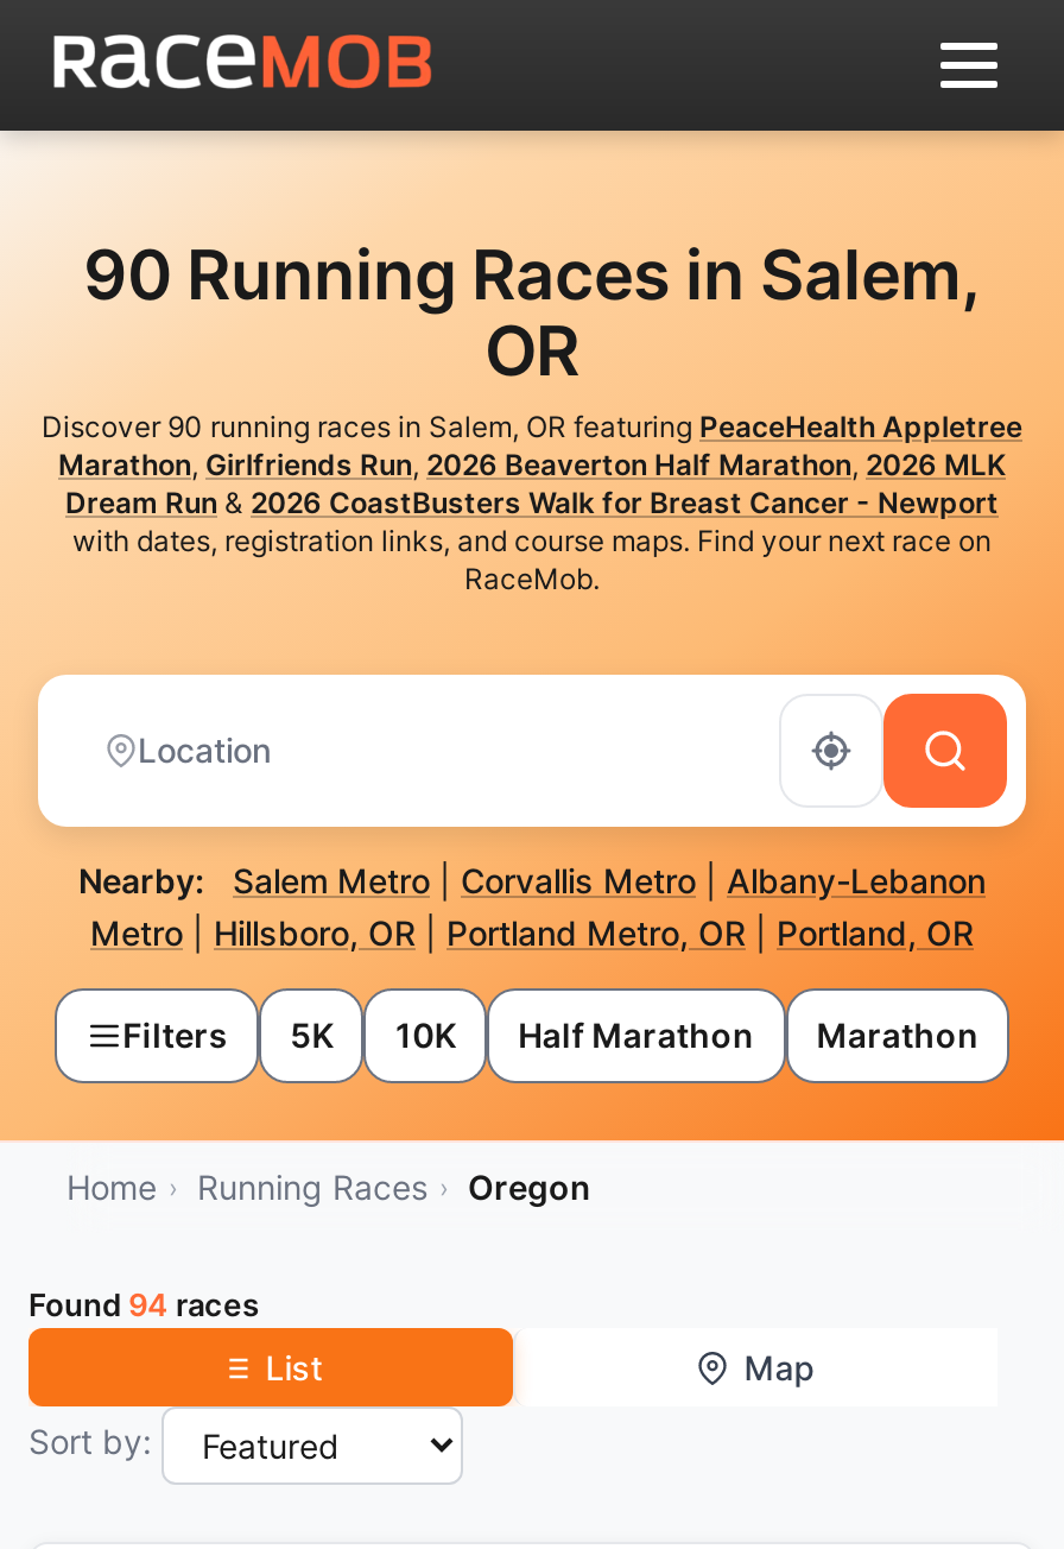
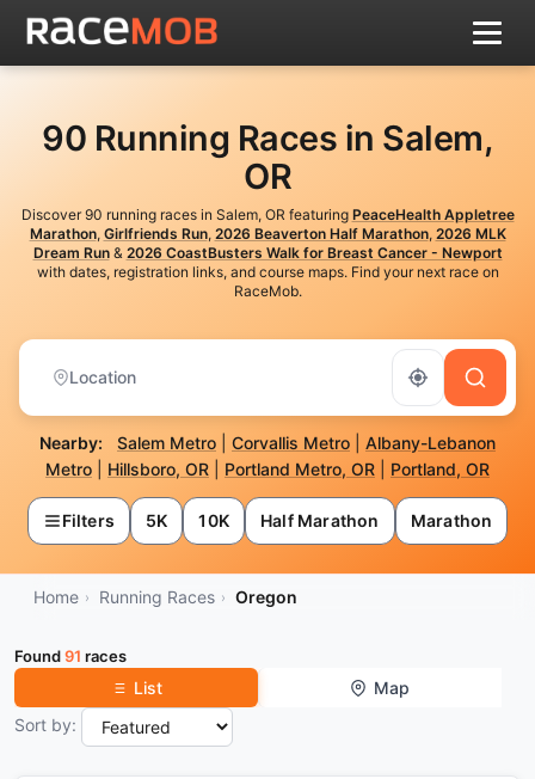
- Found 94 races
+ Found 91 races
